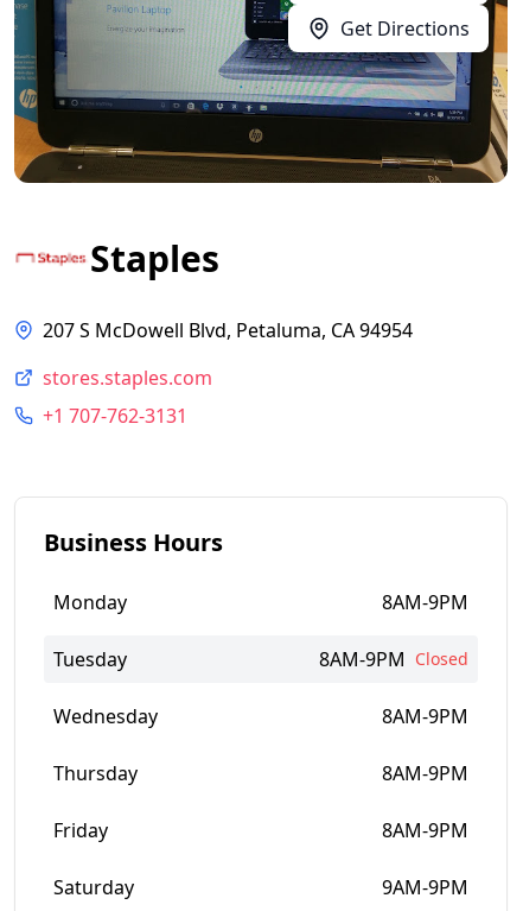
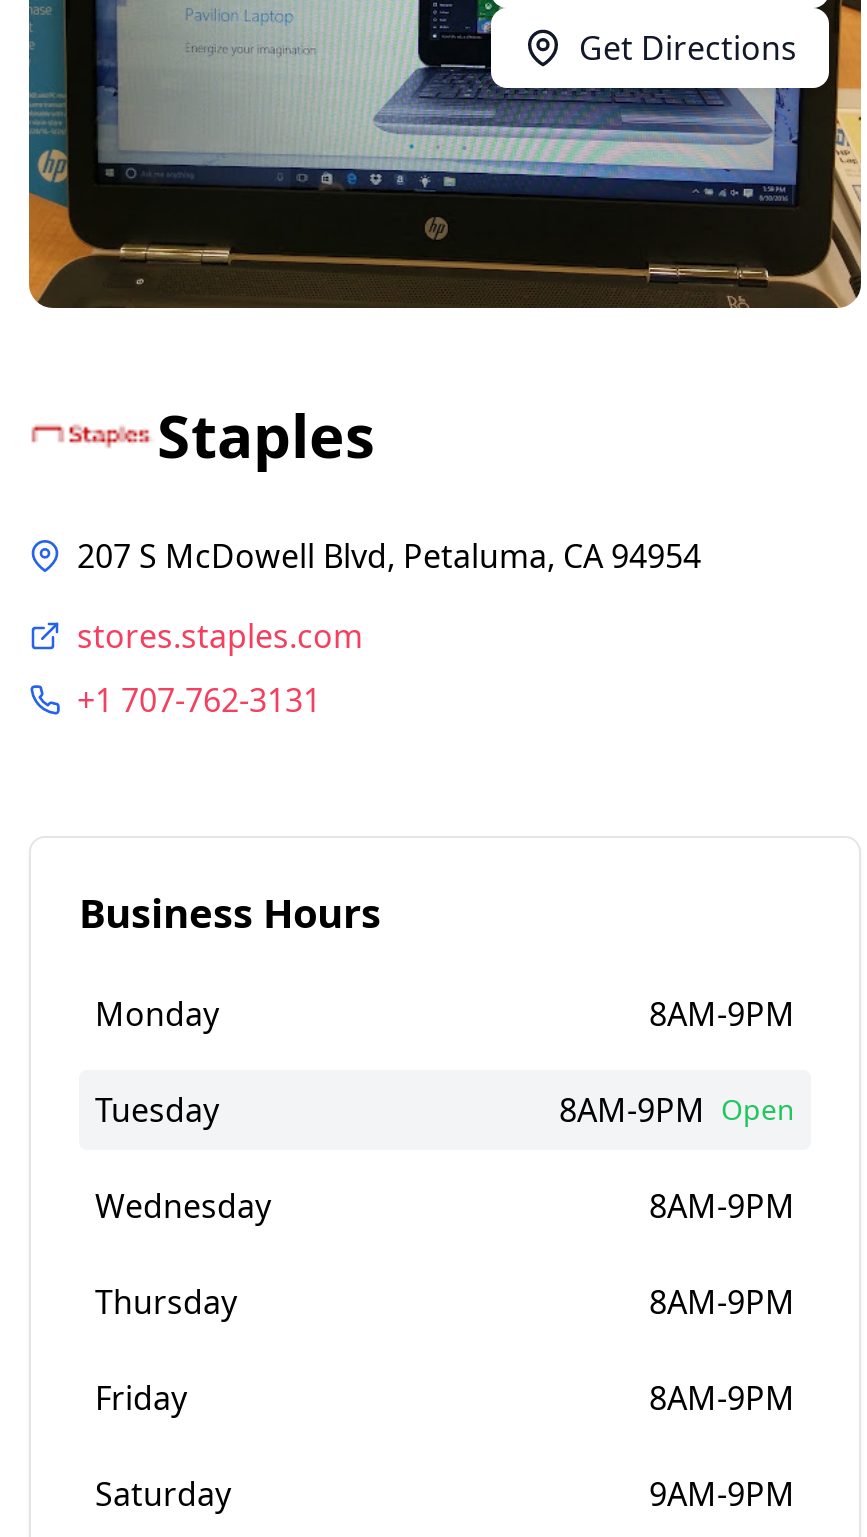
- 8AM-9PM Closed
+ 8AM-9PM Open
